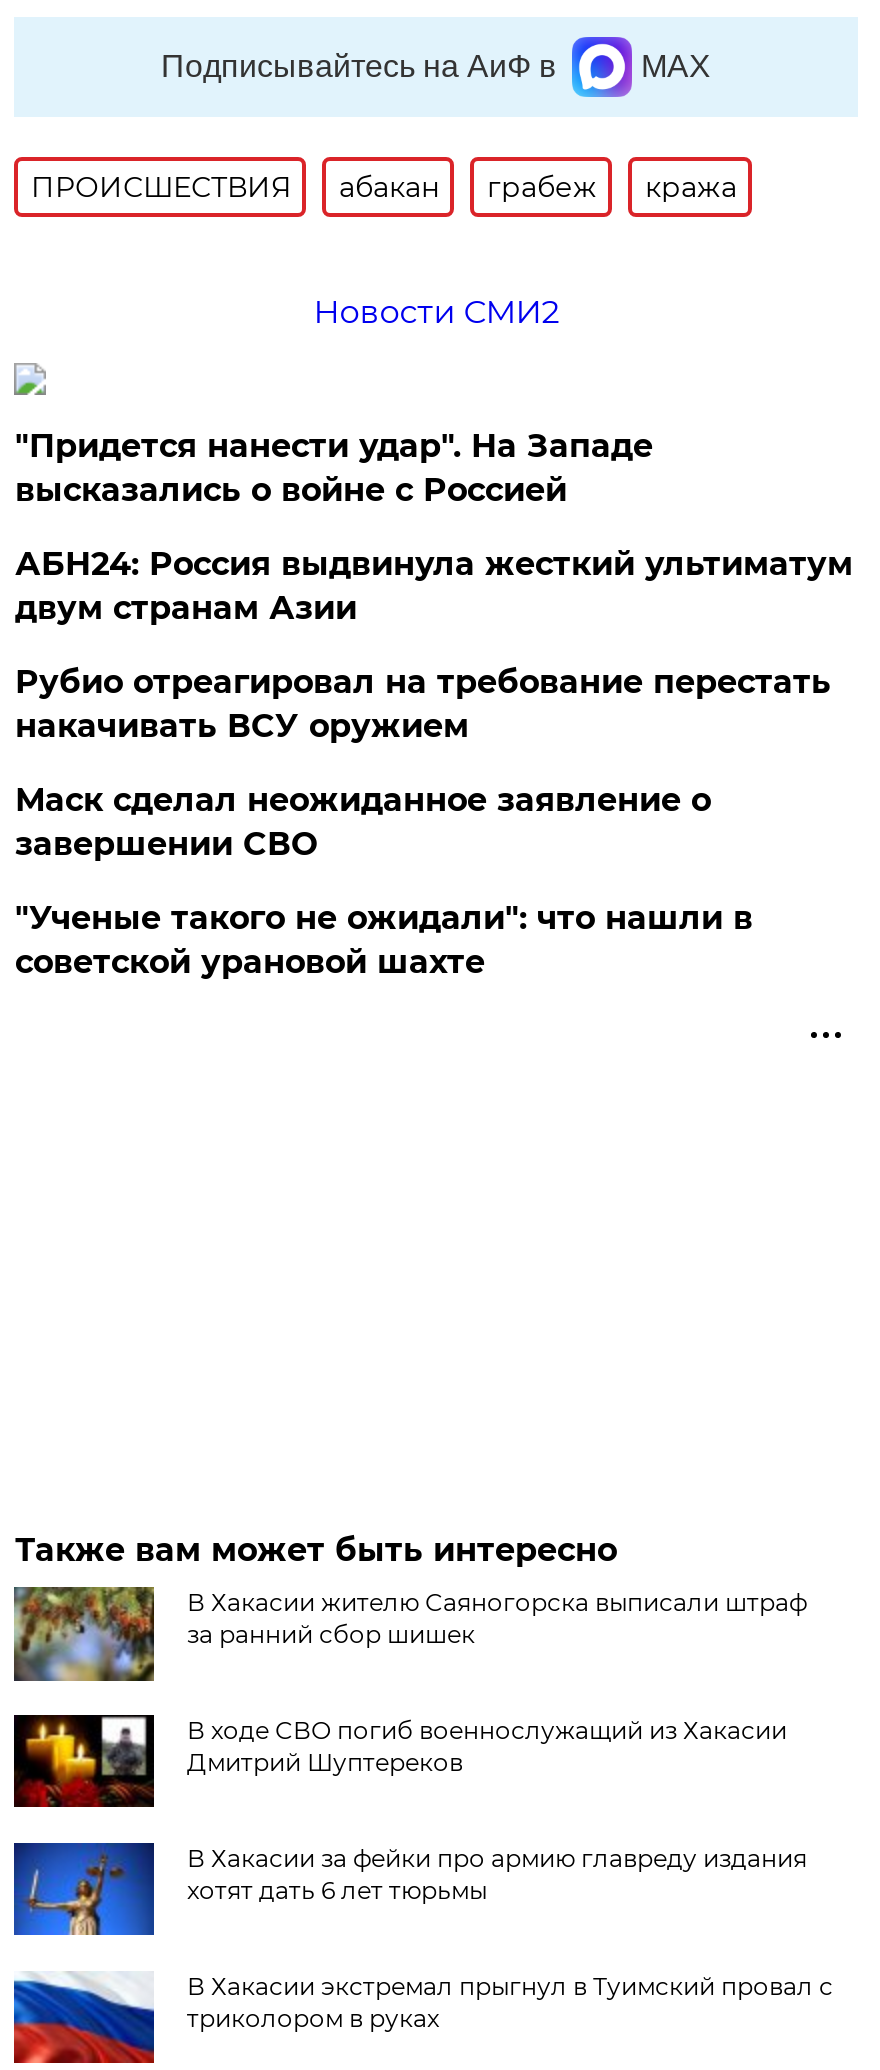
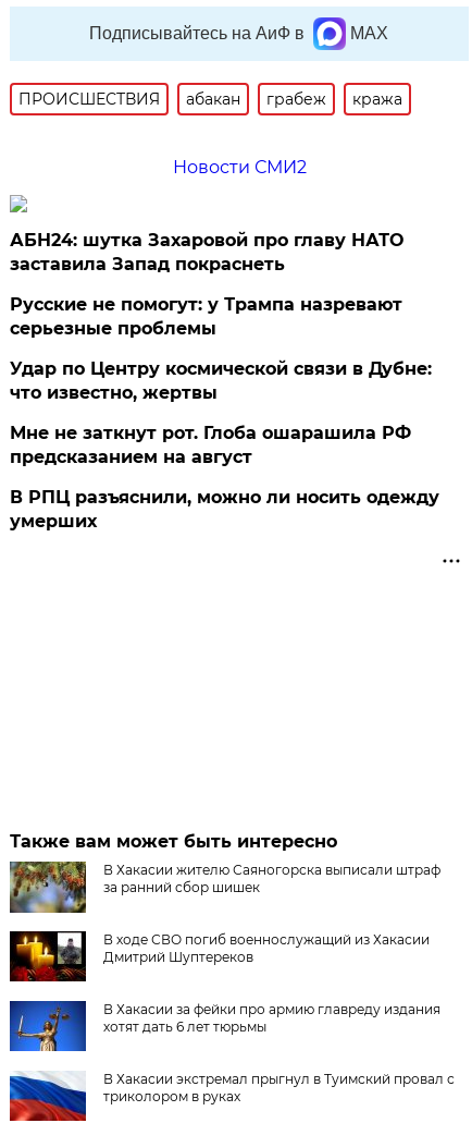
- "Придется нанести удар". На Западе
- высказались о войне с Россией
+ АБН24: шутка Захаровой про главу НАТО
+ заставила Запад покраснеть

- АБН24: Россия выдвинула жесткий ультиматум
- двум странам Азии
+ Русские не помогут: у Трампа назревают
+ серьезные проблемы

- Рубио отреагировал на требование перестать
- накачивать ВСУ оружием
+ Удар по Центру космической связи в Дубне:
+ что известно, жертвы

- Маск сделал неожиданное заявление о
- завершении СВО
+ Мне не заткнут рот. Глоба ошарашила РФ
+ предсказанием на август

- "Ученые такого не ожидали": что нашли в
- советской урановой шахте
+ В РПЦ разъяснили, можно ли носить одежду
+ умерших
